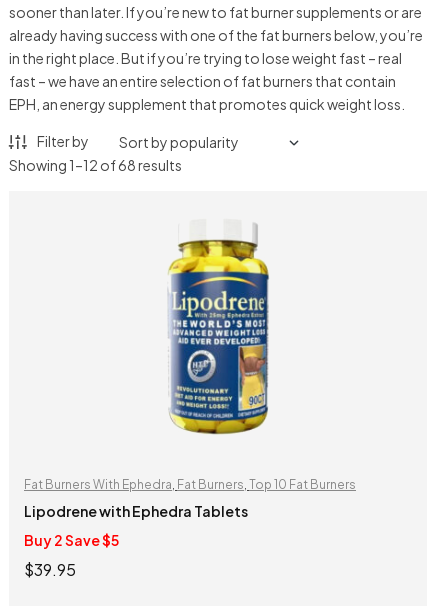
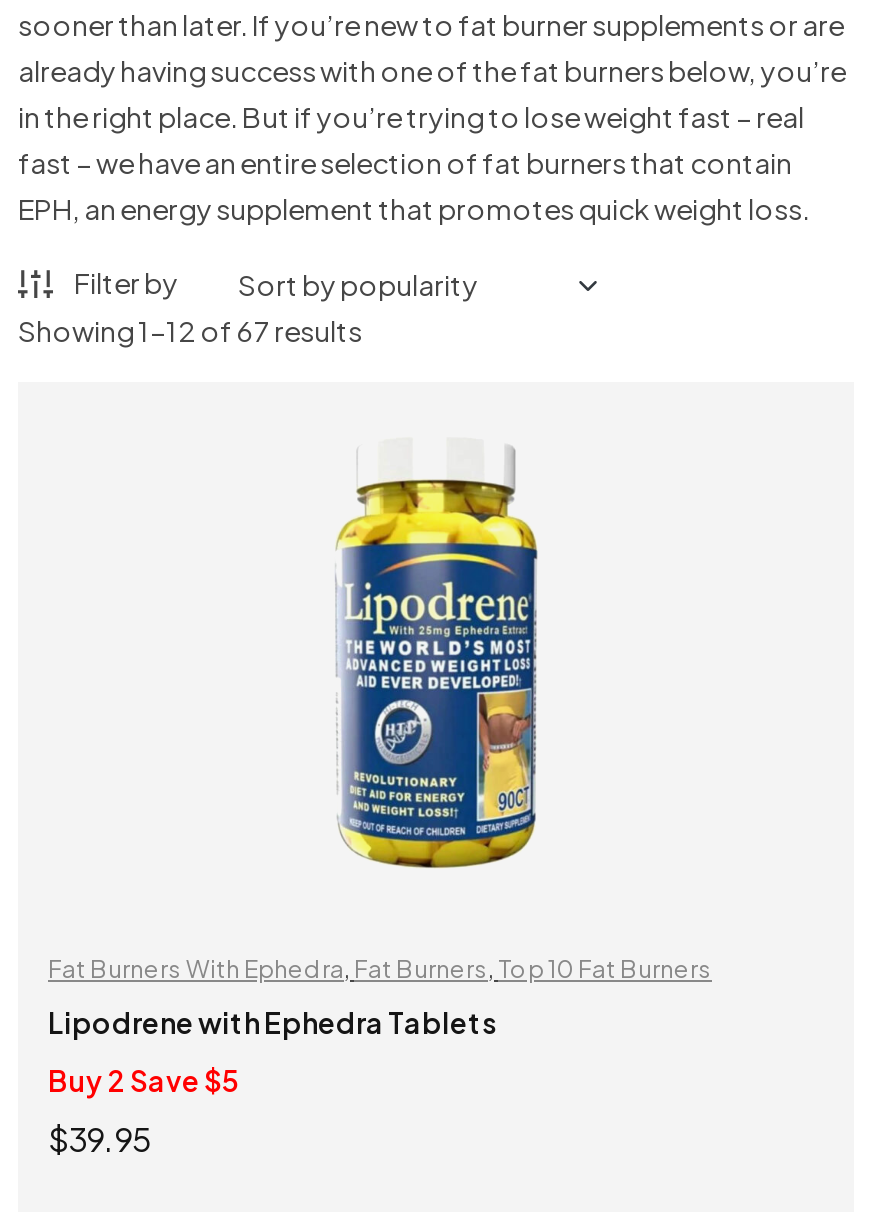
- Showing 1–12 of 68 results
+ Showing 1–12 of 67 results
